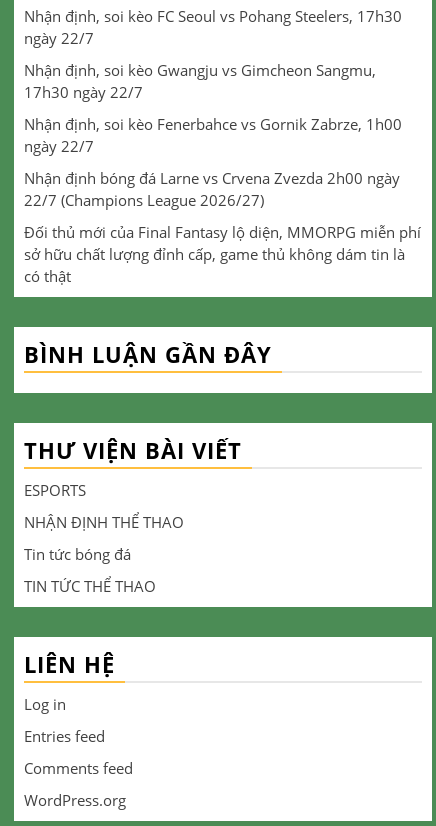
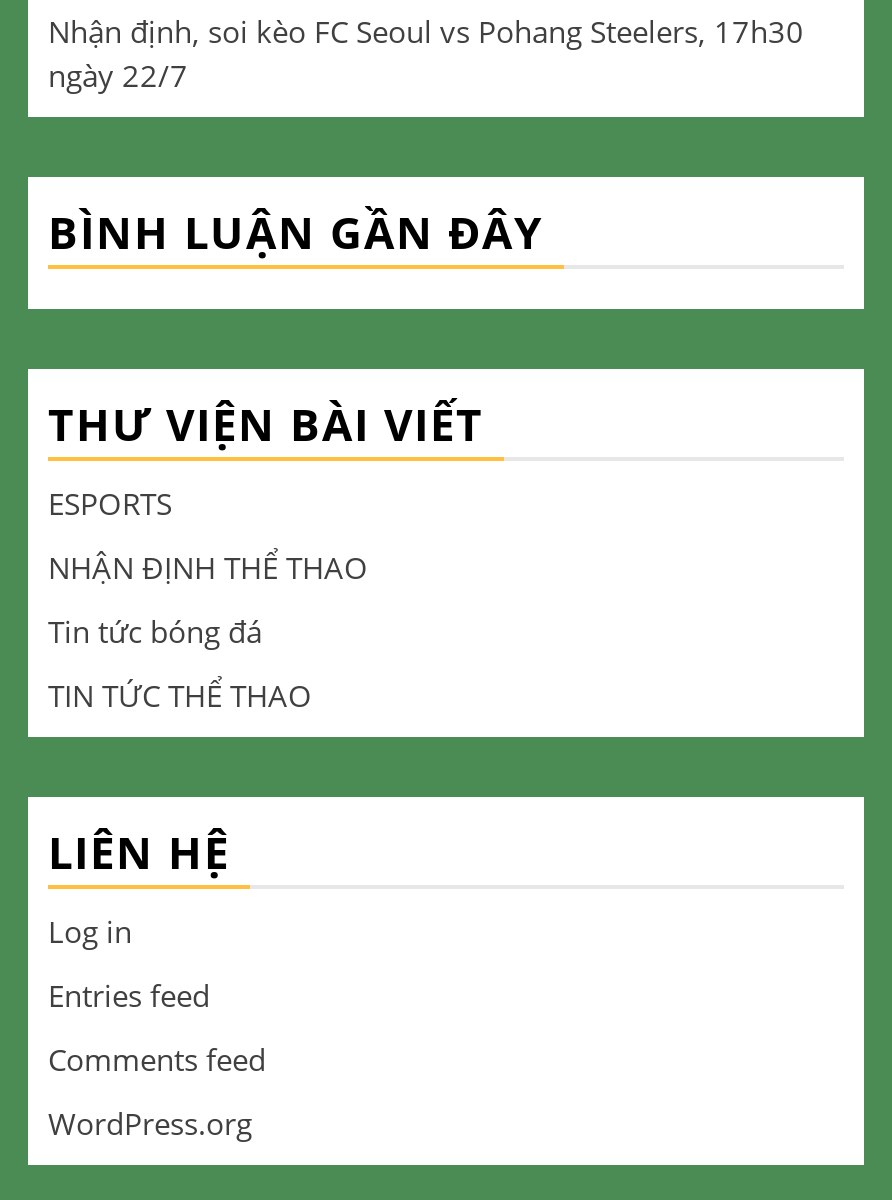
- Nhận định, soi kèo Gwangju vs Gimcheon Sangmu,
- 17h30 ngày 22/7
- Nhận định, soi kèo Fenerbahce vs Gornik Zabrze, 1h00
- ngày 22/7
- Nhận định bóng đá Larne vs Crvena Zvezda 2h00 ngày
- 22/7 (Champions League 2026/27)
- Đối thủ mới của Final Fantasy lộ diện, MMORPG miễn phí
- sở hữu chất lượng đỉnh cấp, game thủ không dám tin là
- có thật
